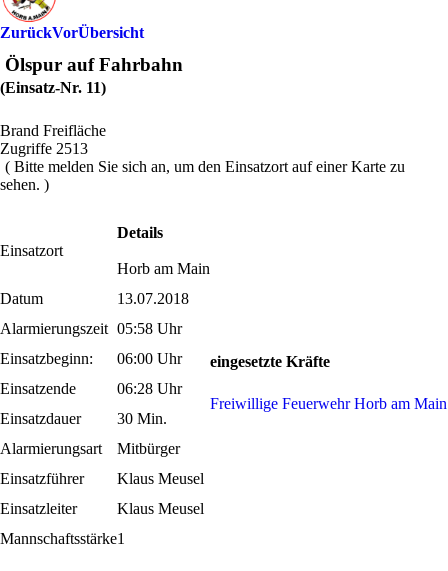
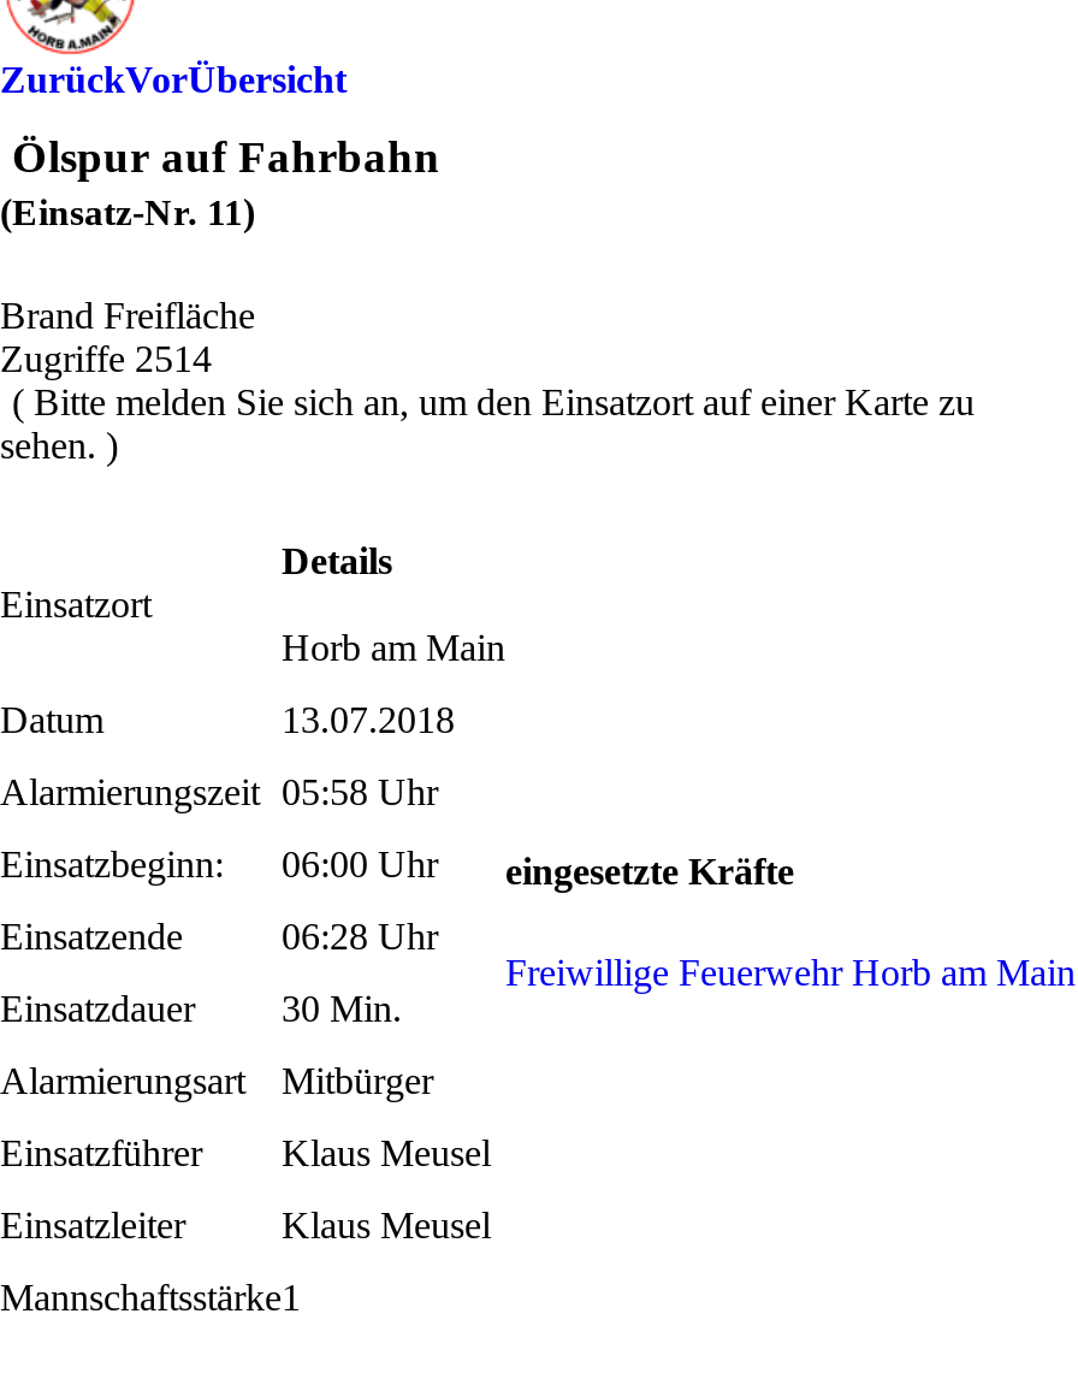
- Zugriffe 2513
+ Zugriffe 2514
